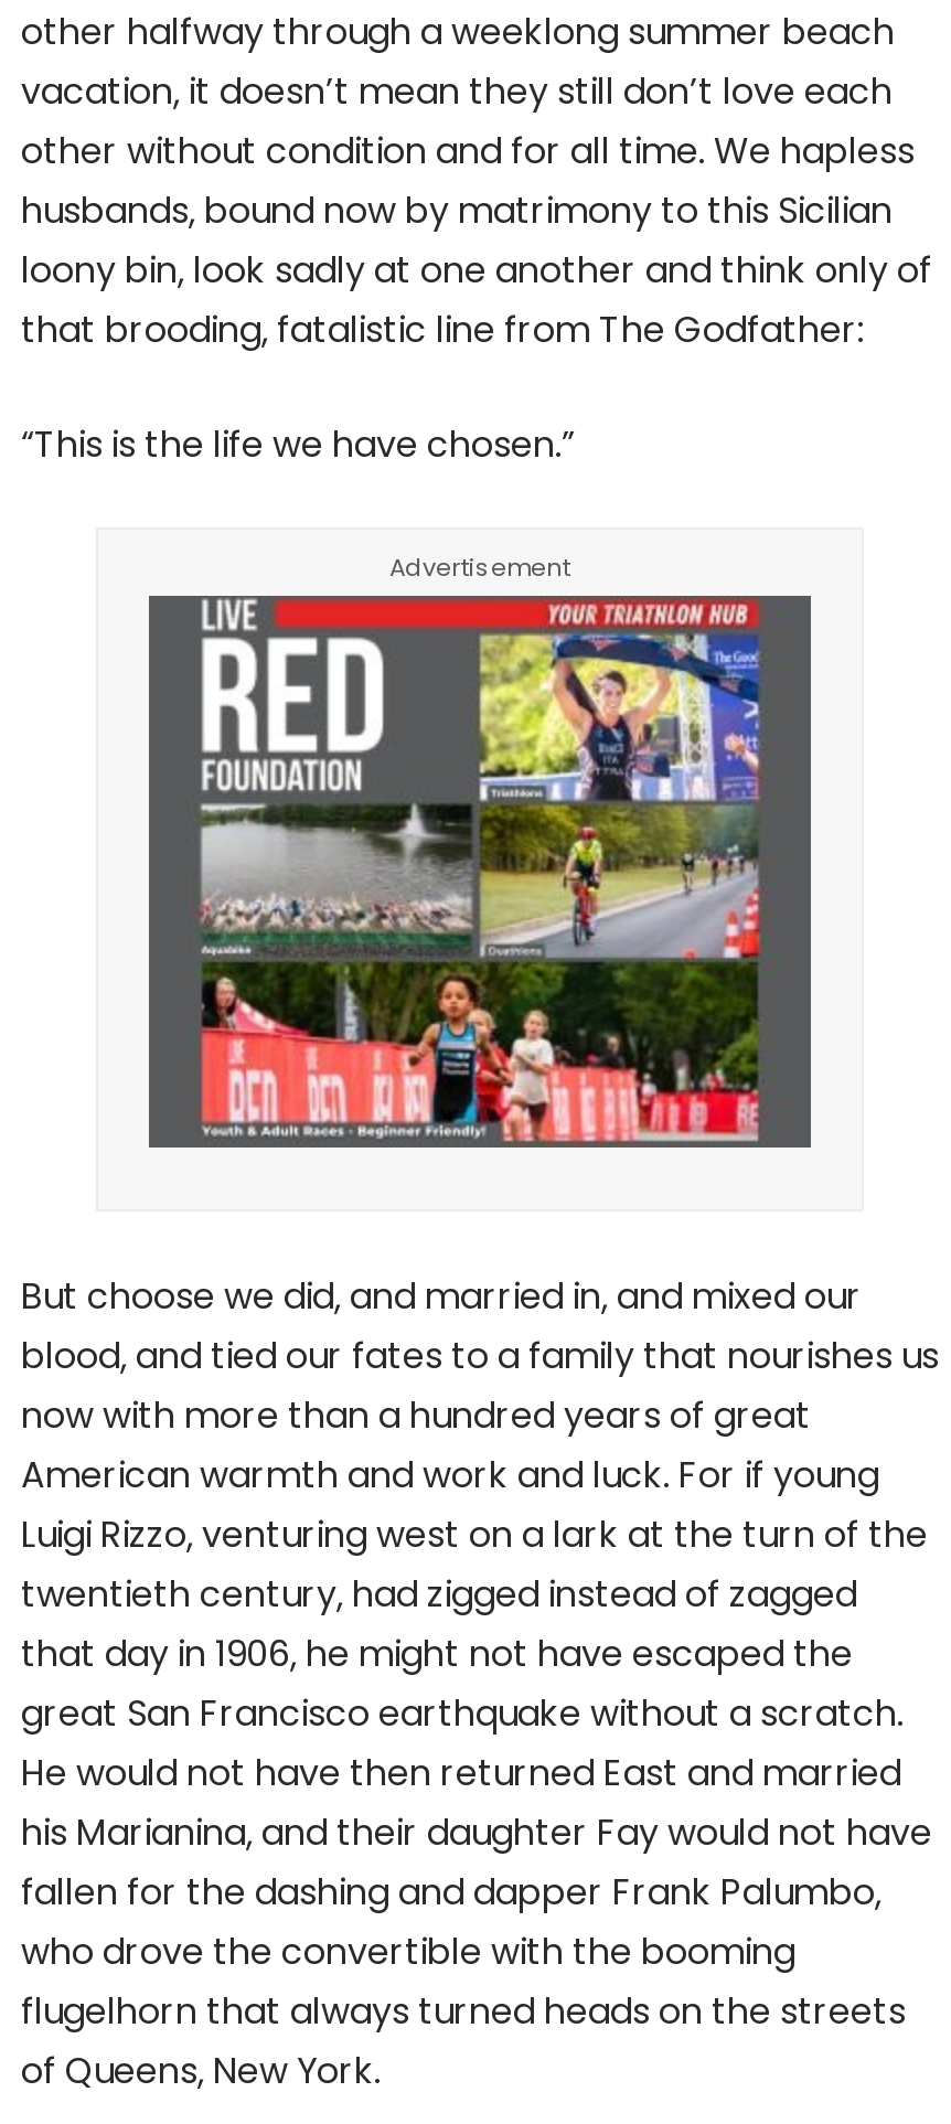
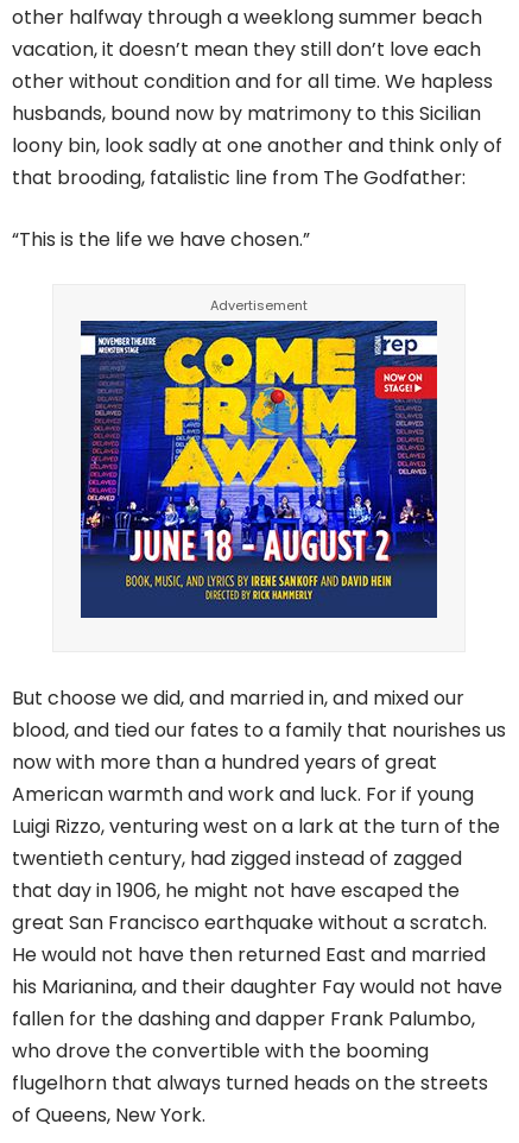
- [image]
+ [image]
